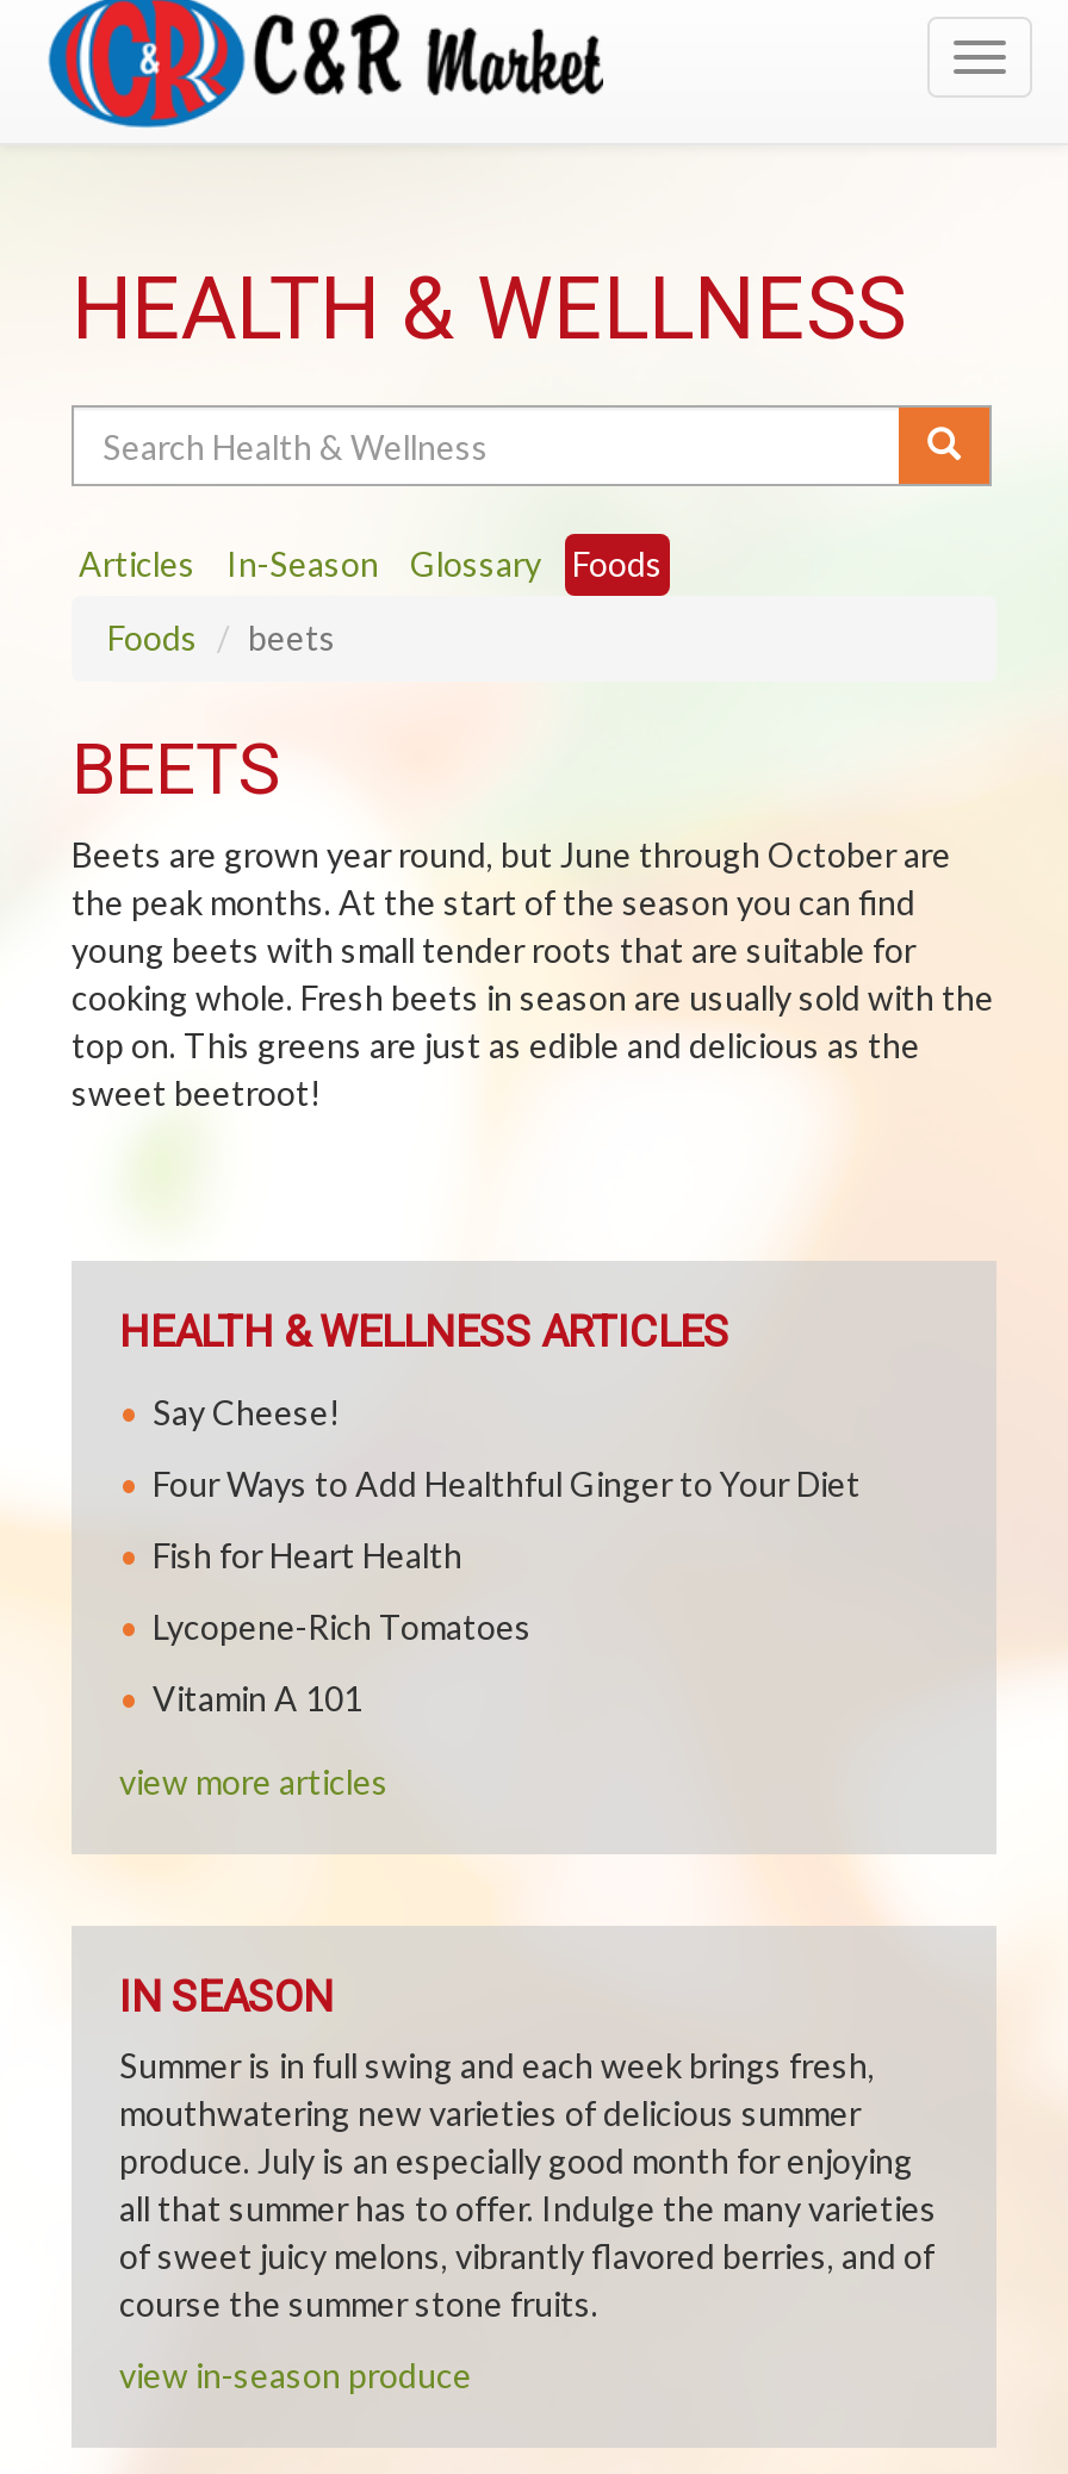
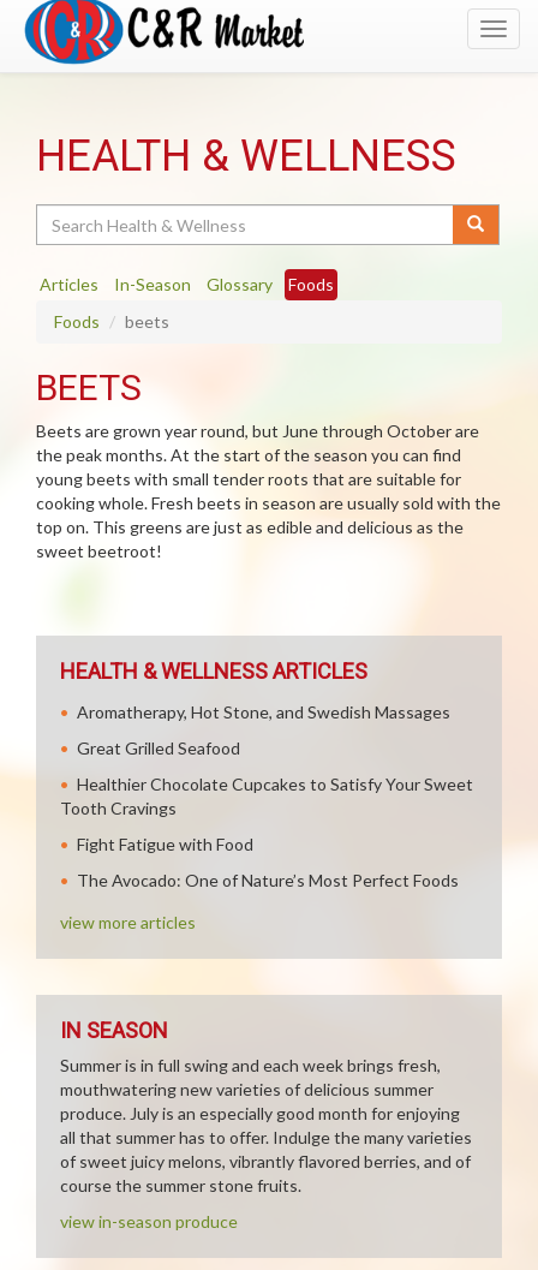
- Say Cheese!
+ Aromatherapy, Hot Stone, and Swedish Massages

- Four Ways to Add Healthful Ginger to Your Diet
+ Great Grilled Seafood

- Fish for Heart Health
+ Healthier Chocolate Cupcakes to Satisfy Your Sweet
+ Tooth Cravings

- Lycopene-Rich Tomatoes
+ Fight Fatigue with Food

- Vitamin A 101
+ The Avocado: One of Nature’s Most Perfect Foods
